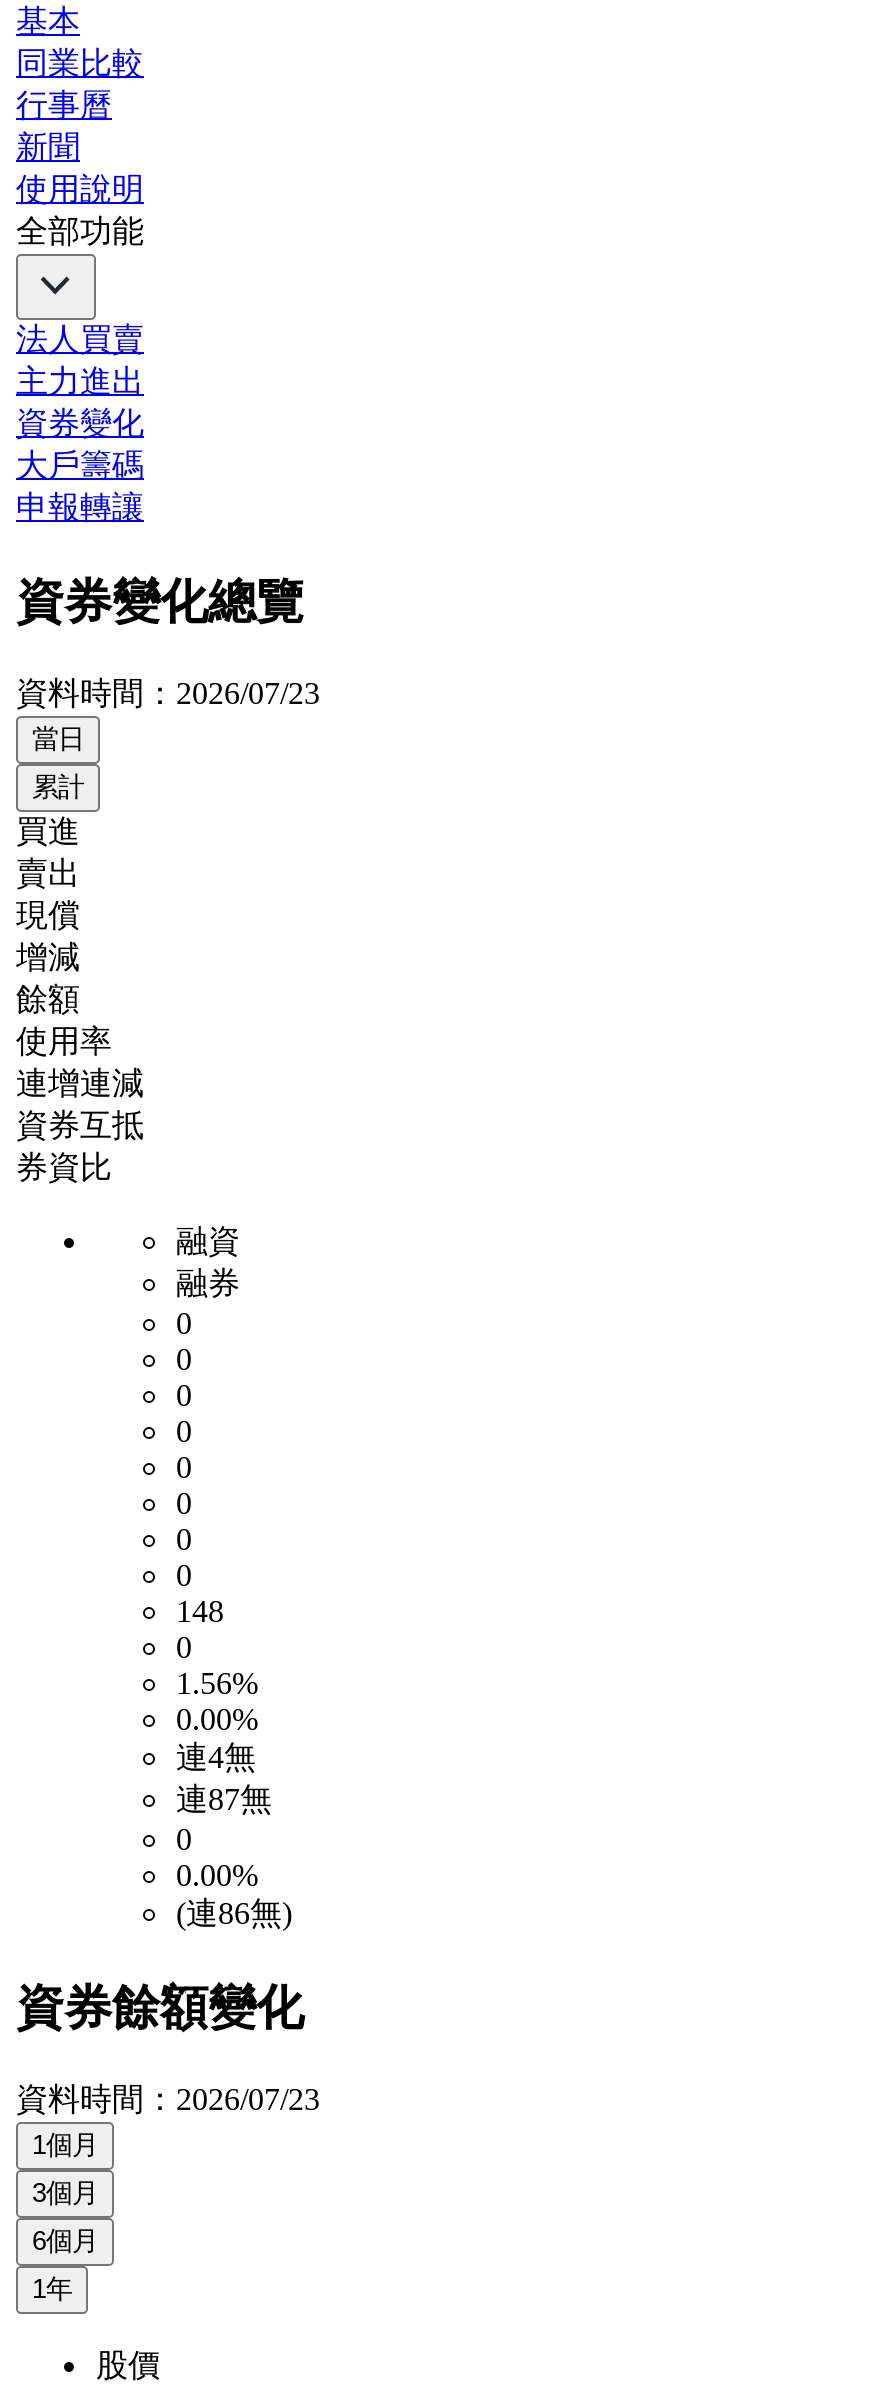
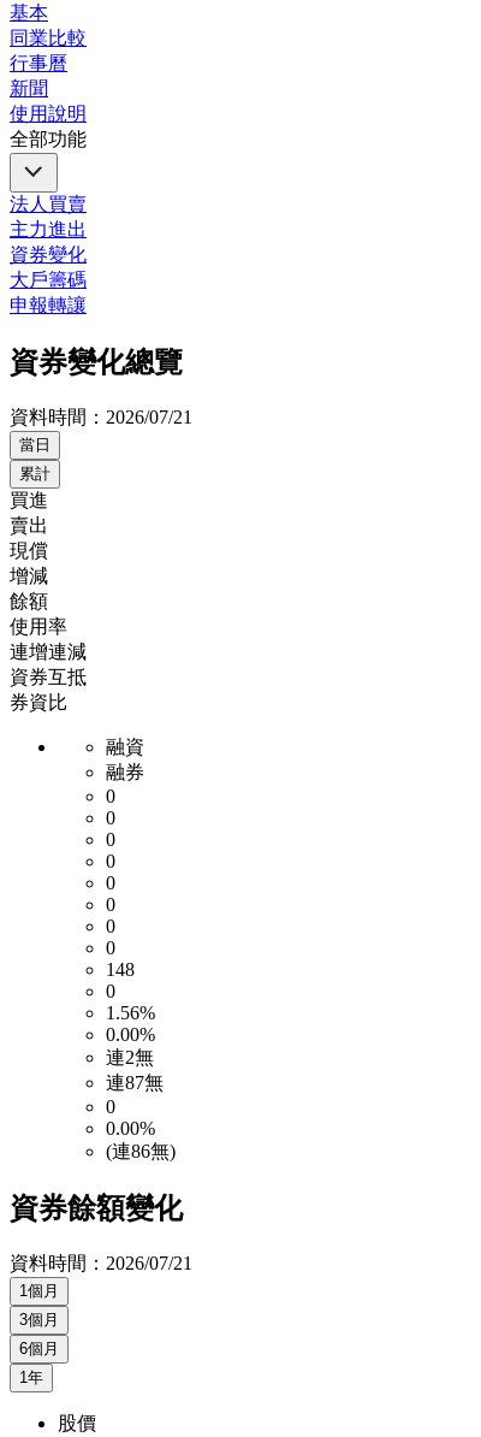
- 資料時間：2026/07/23
+ 資料時間：2026/07/21

- 連4無
+ 連2無

- 資料時間：2026/07/23
+ 資料時間：2026/07/21
